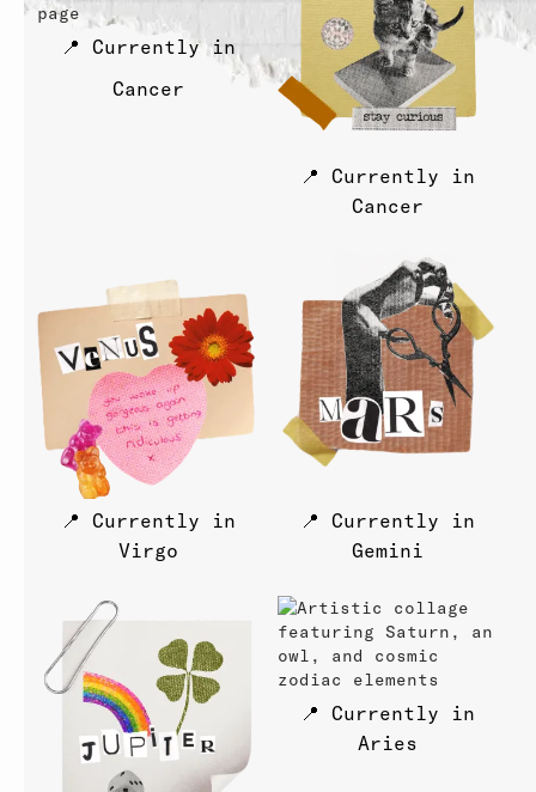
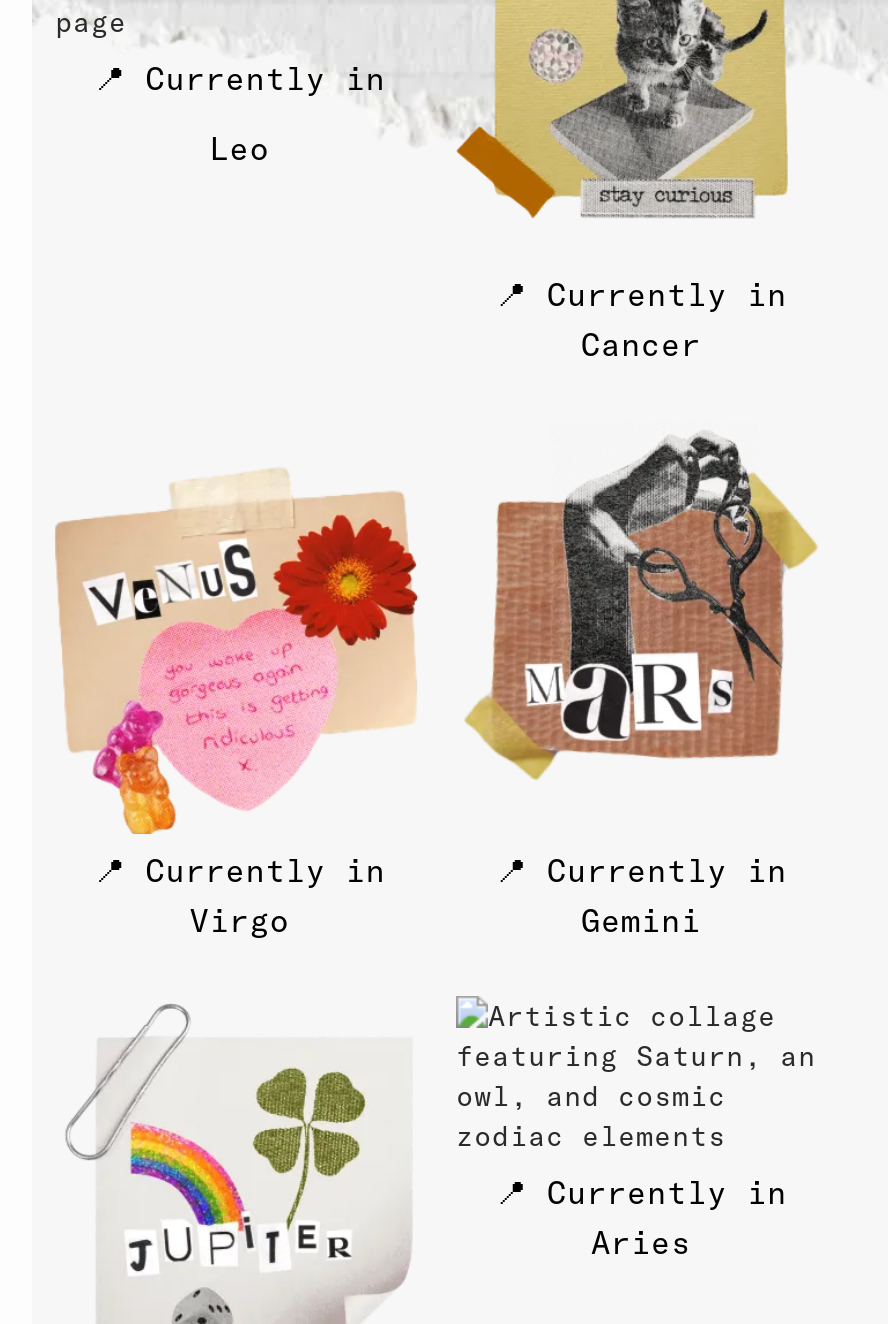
- Cancer
+ Leo
